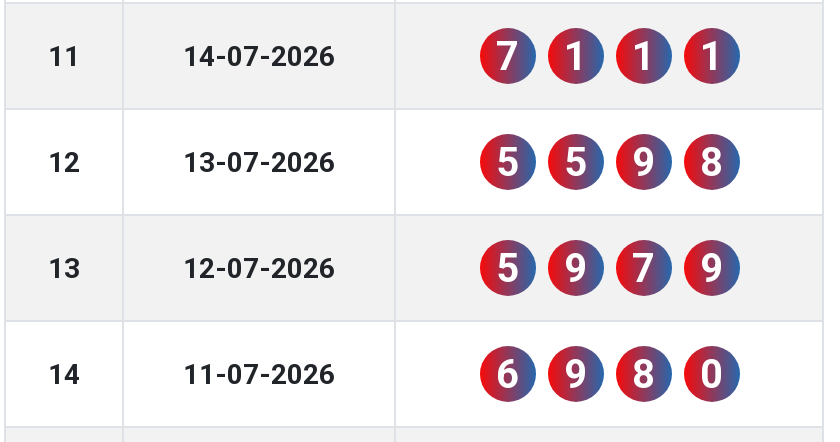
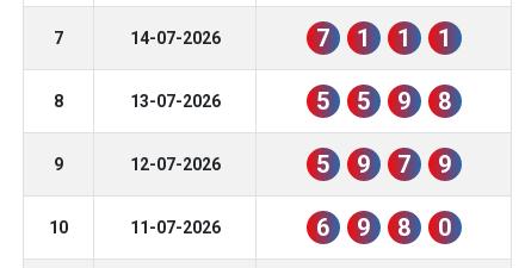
- 11
+ 7

- 12
+ 8

- 13
+ 9

- 14
+ 10
